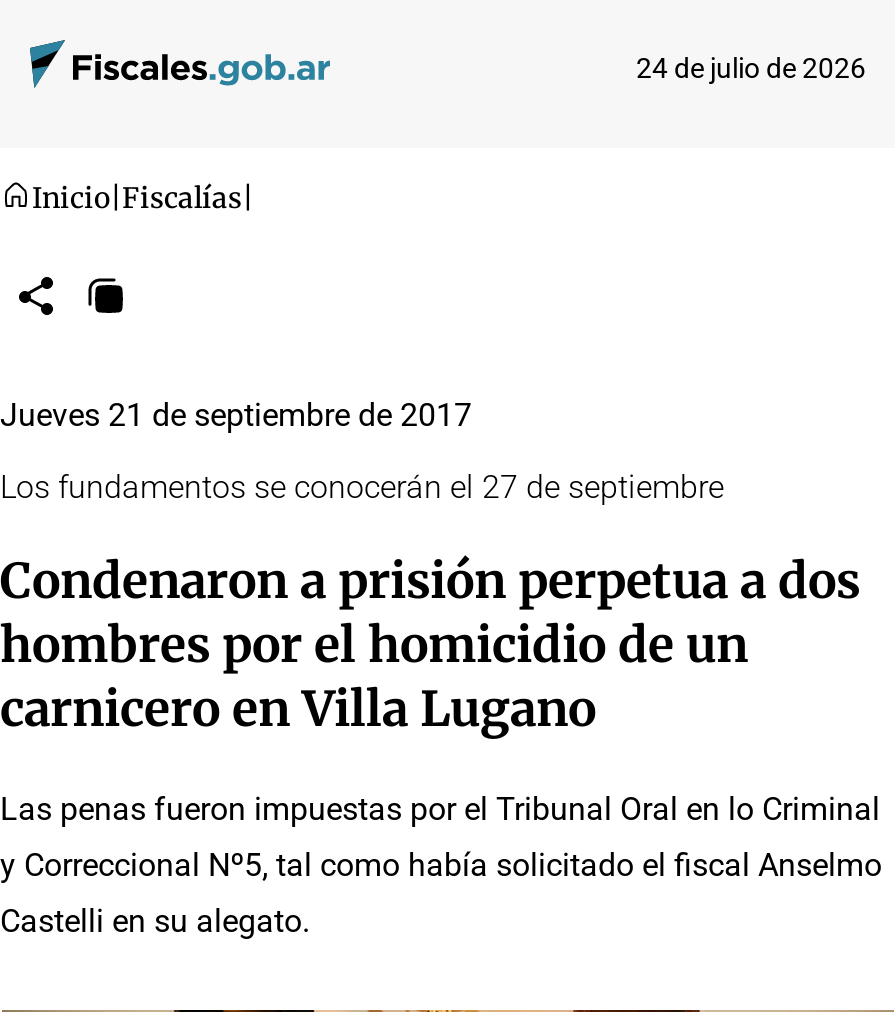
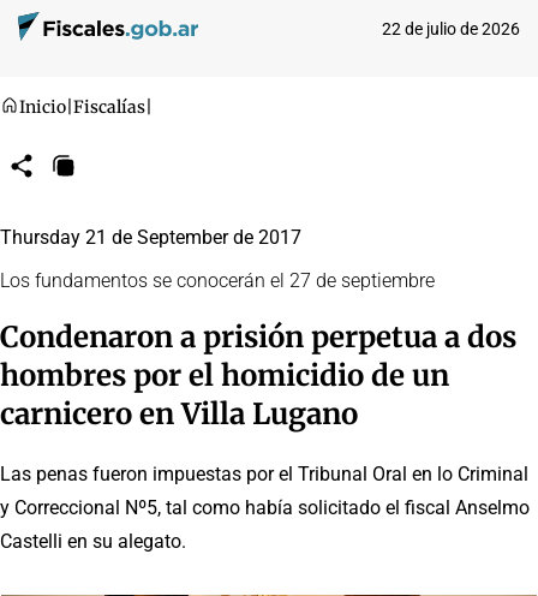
- 24 de julio de 2026
+ 22 de julio de 2026

- Jueves 21 de septiembre de 2017
+ Thursday 21 de September de 2017
